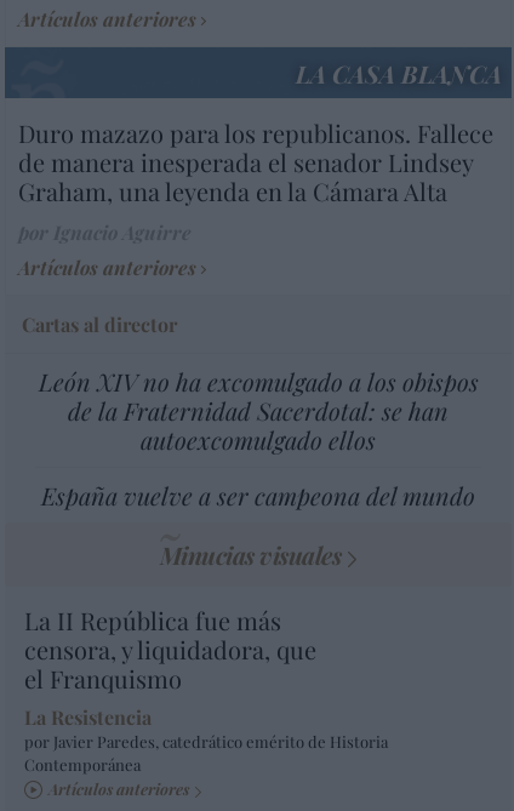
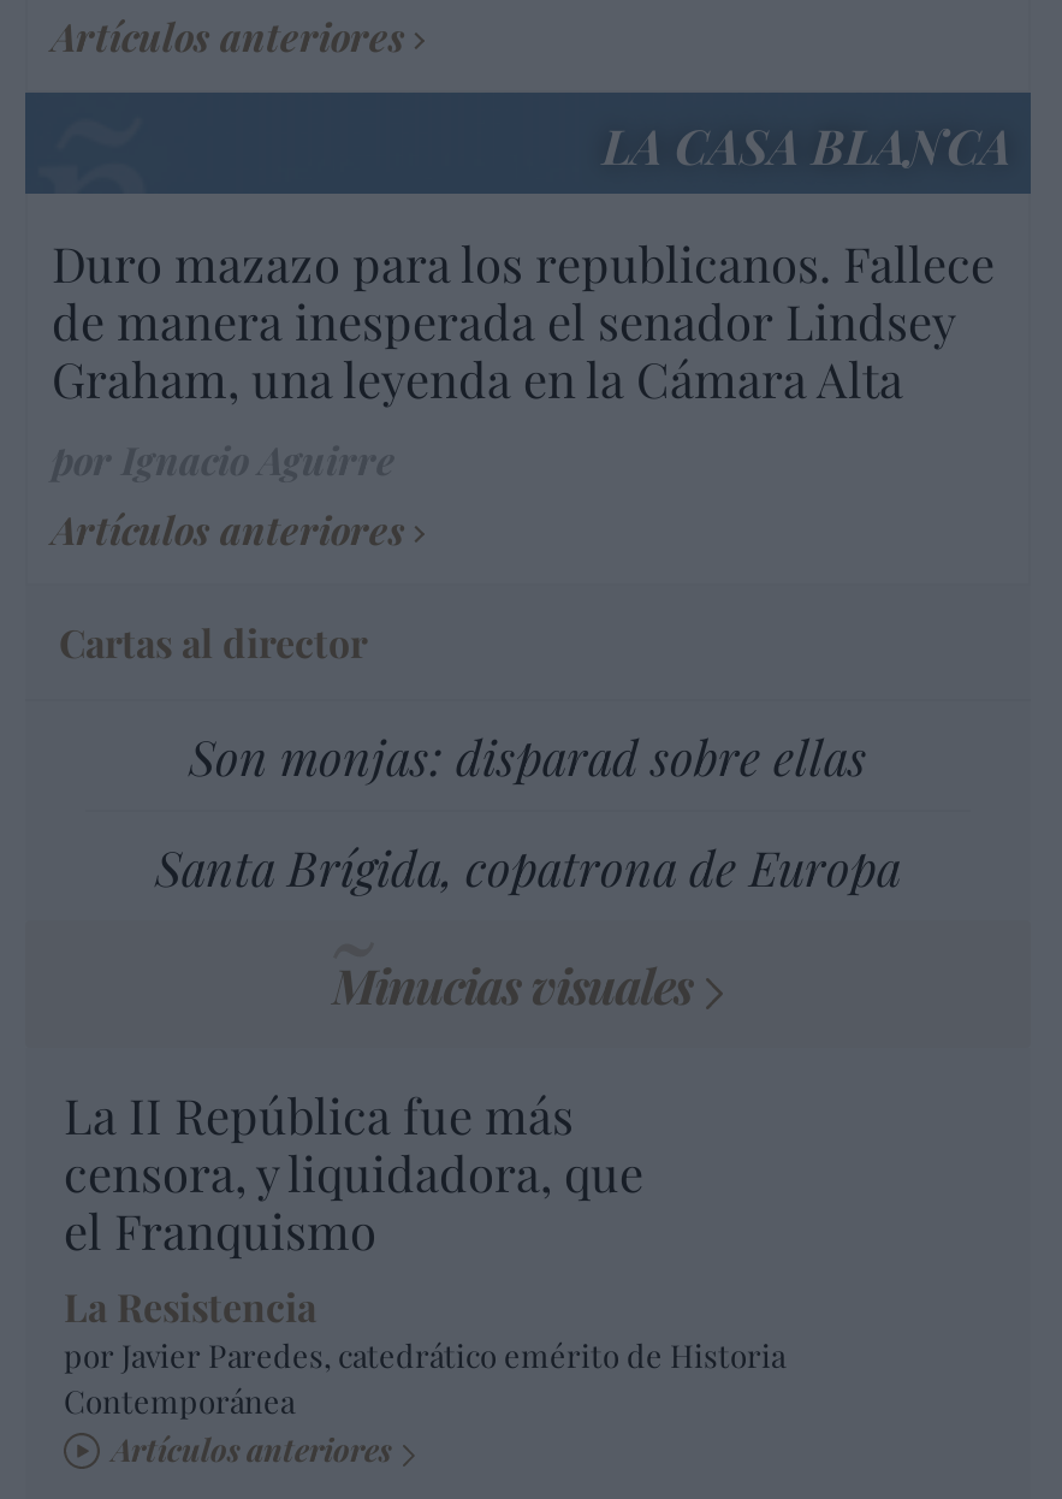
- León XIV no ha excomulgado a los obispos
- de la Fraternidad Sacerdotal: se han
- autoexcomulgado ellos
+ Son monjas: disparad sobre ellas

- España vuelve a ser campeona del mundo
+ Santa Brígida, copatrona de Europa
